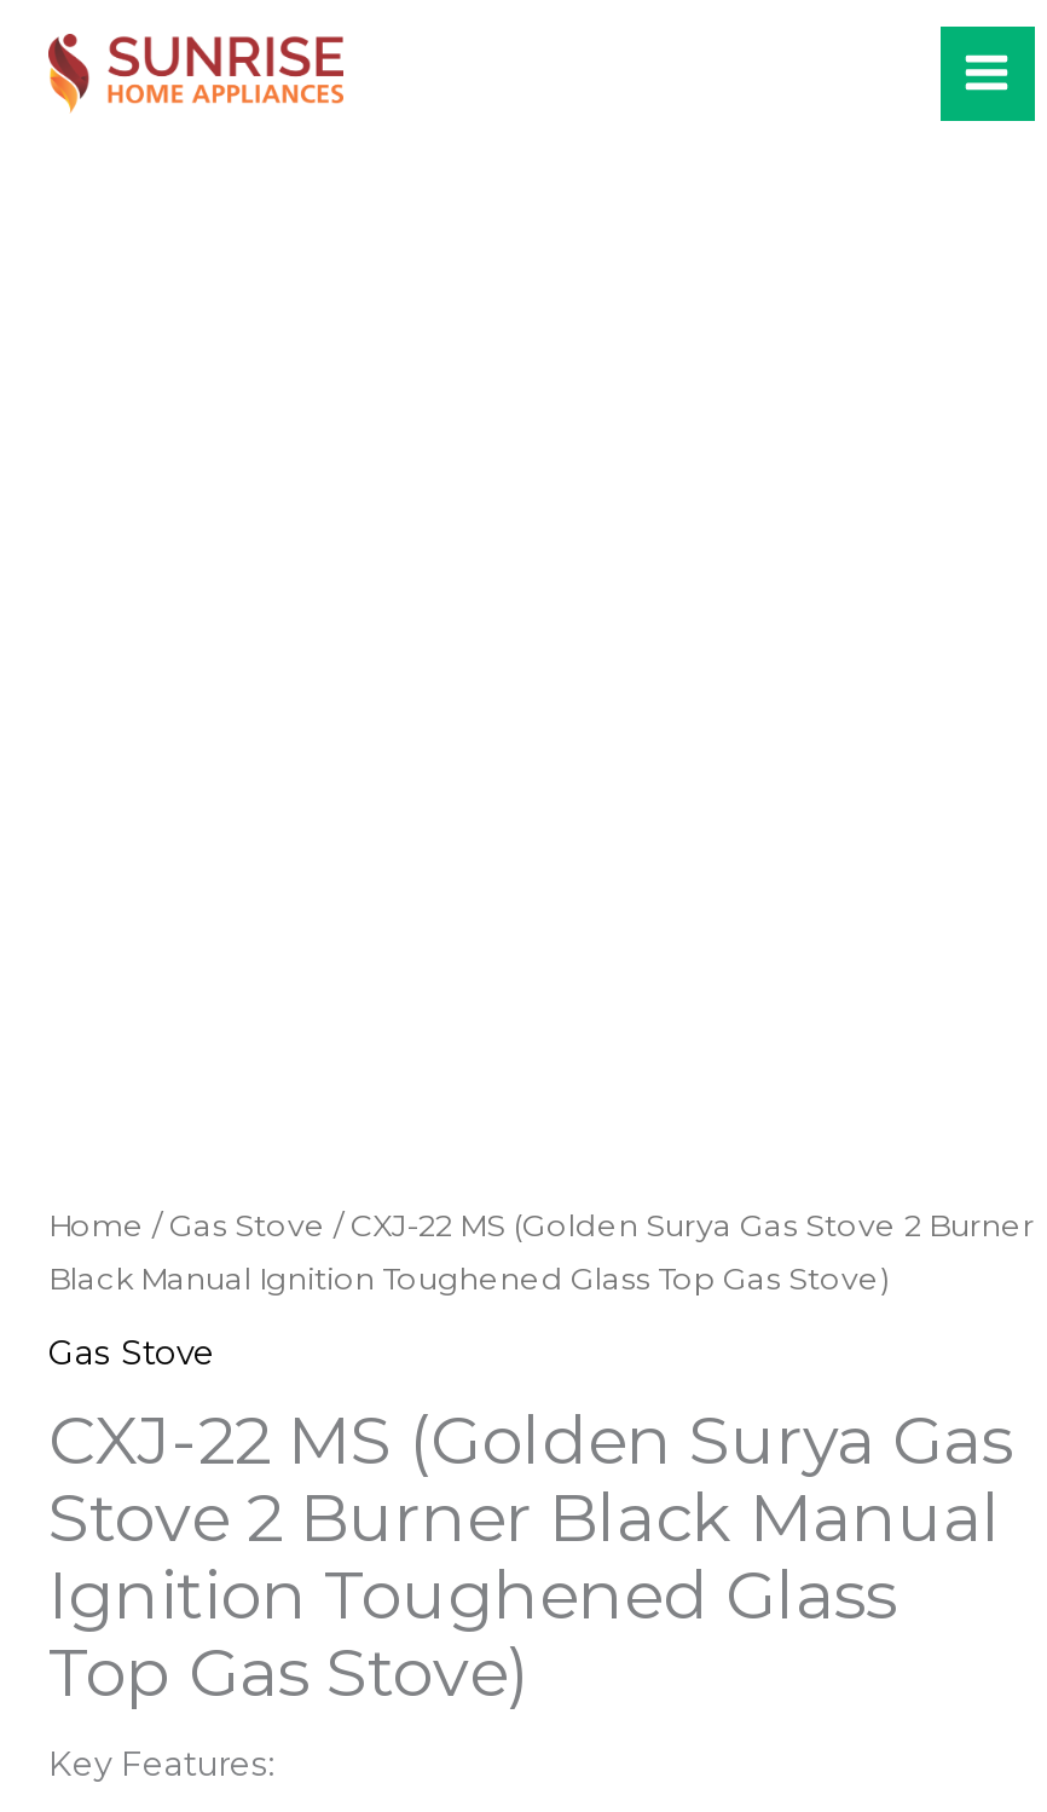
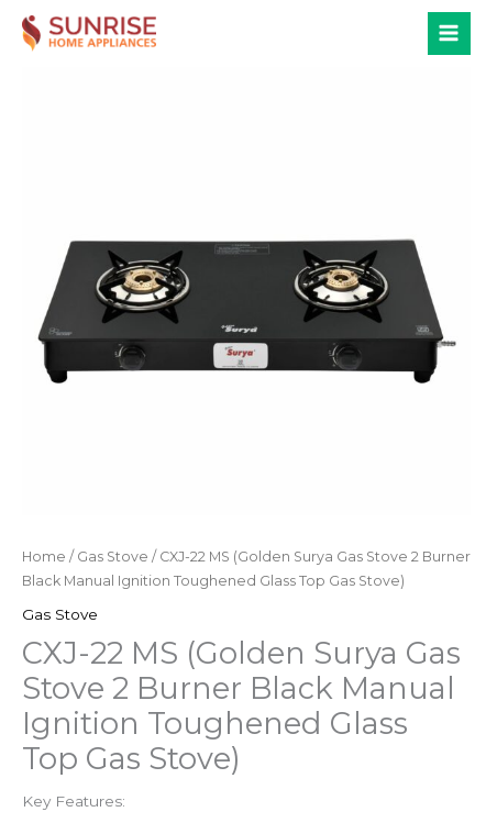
+ [image]
